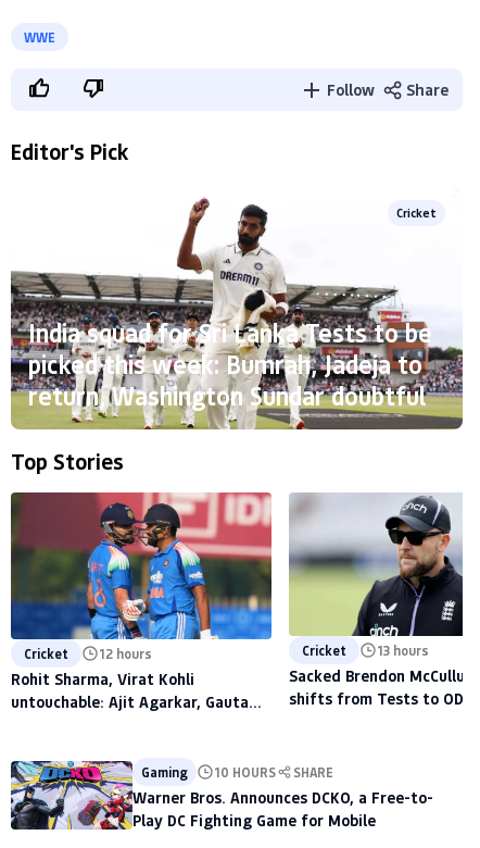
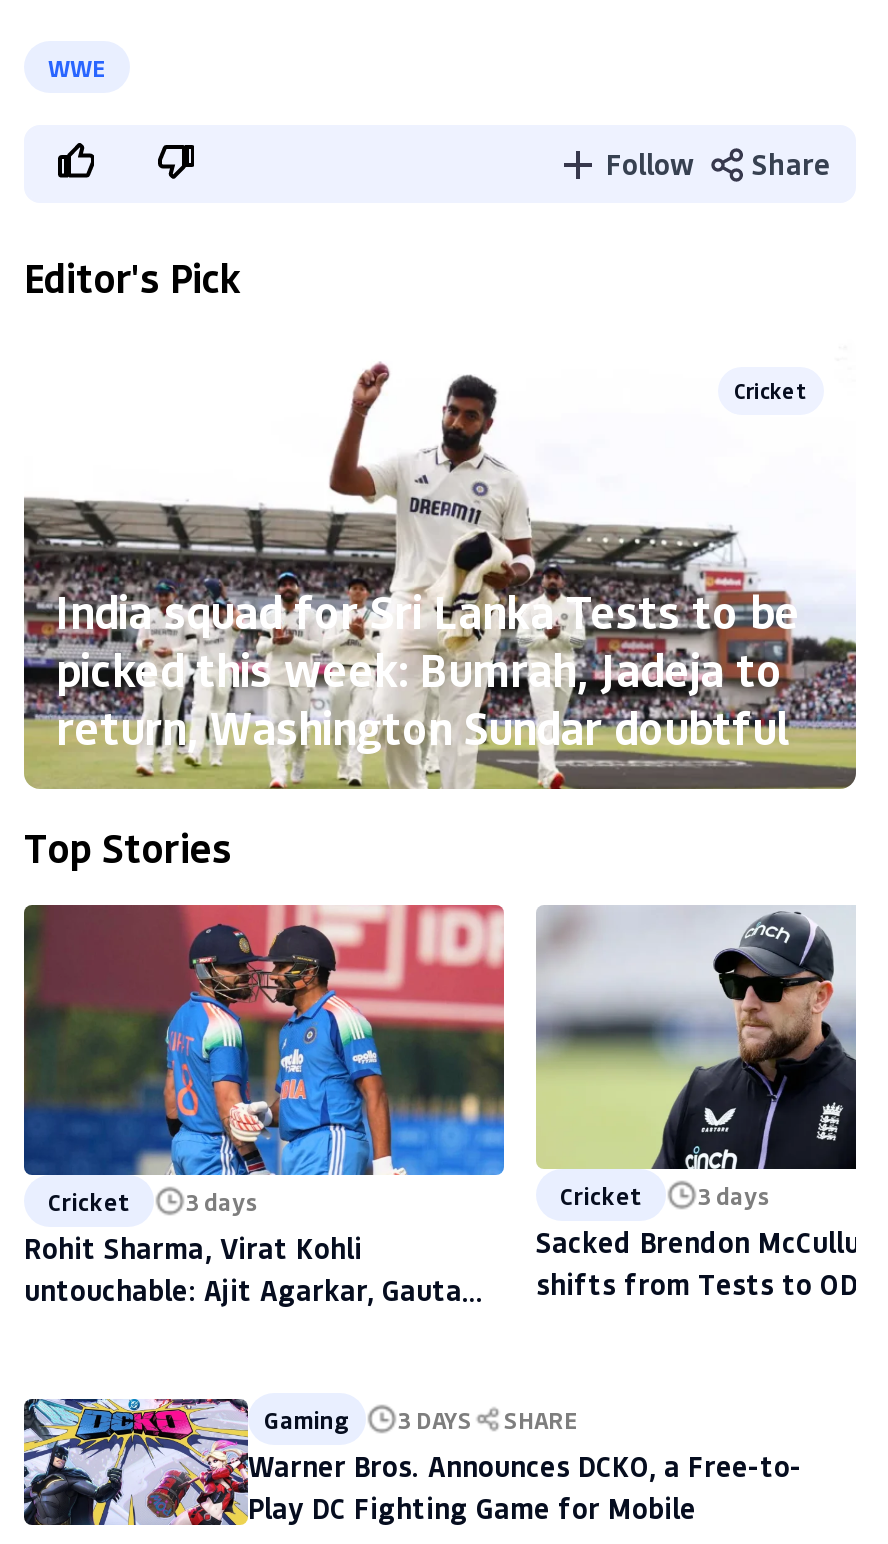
- Cricket 12 hours
+ Cricket 3 days

- Cricket 13 hours
+ Cricket 3 days

- Gaming 10 HOURS SHARE
+ Gaming 3 DAYS SHARE
